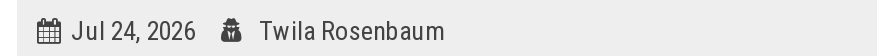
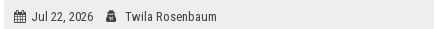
- Jul 24, 2026 Twila Rosenbaum
+ Jul 22, 2026 Twila Rosenbaum
